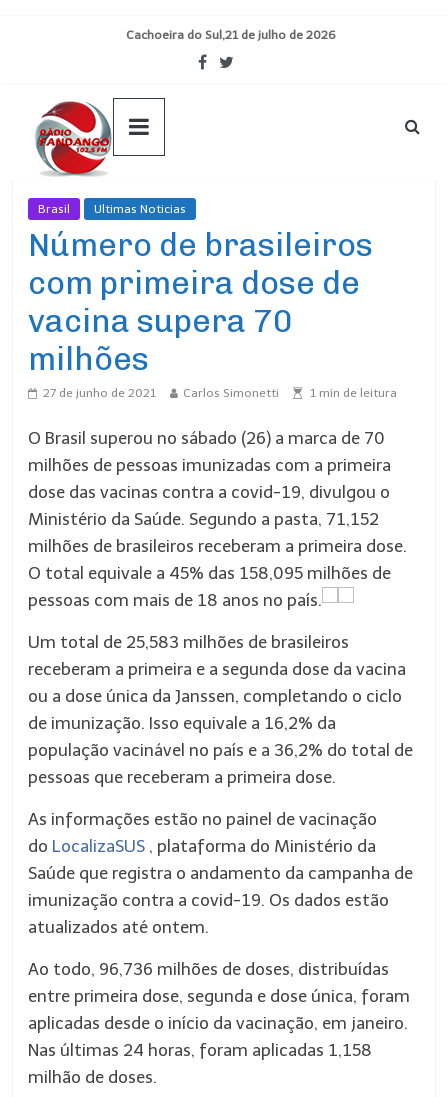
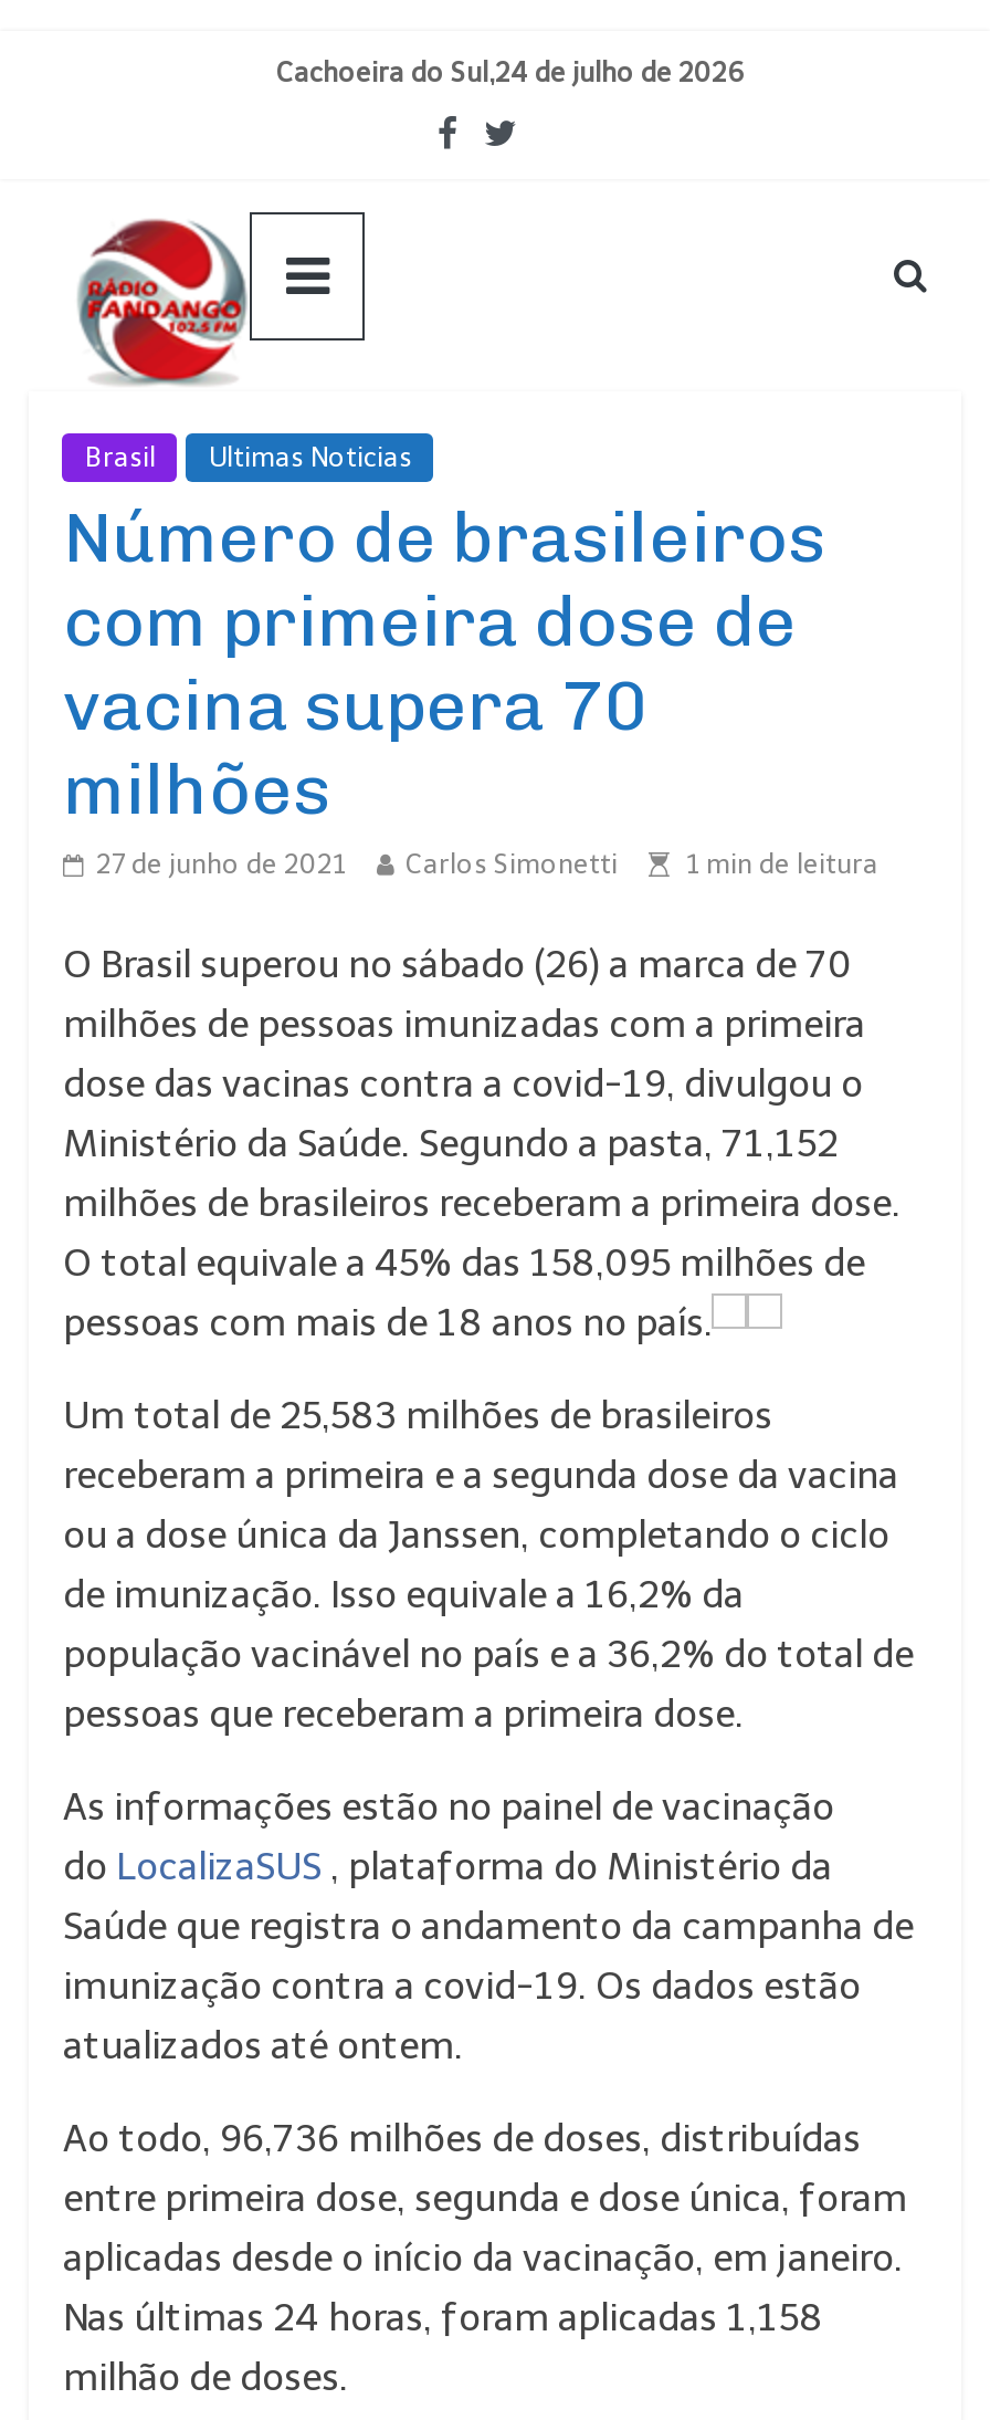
- Cachoeira do Sul,21 de julho de 2026
+ Cachoeira do Sul,24 de julho de 2026
